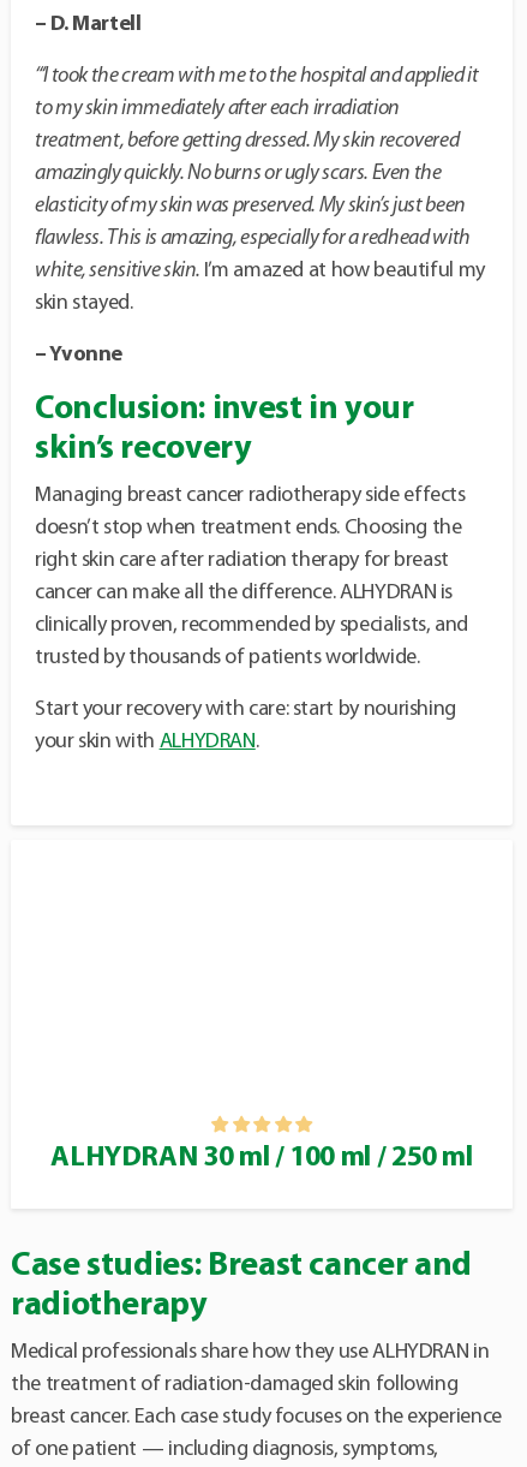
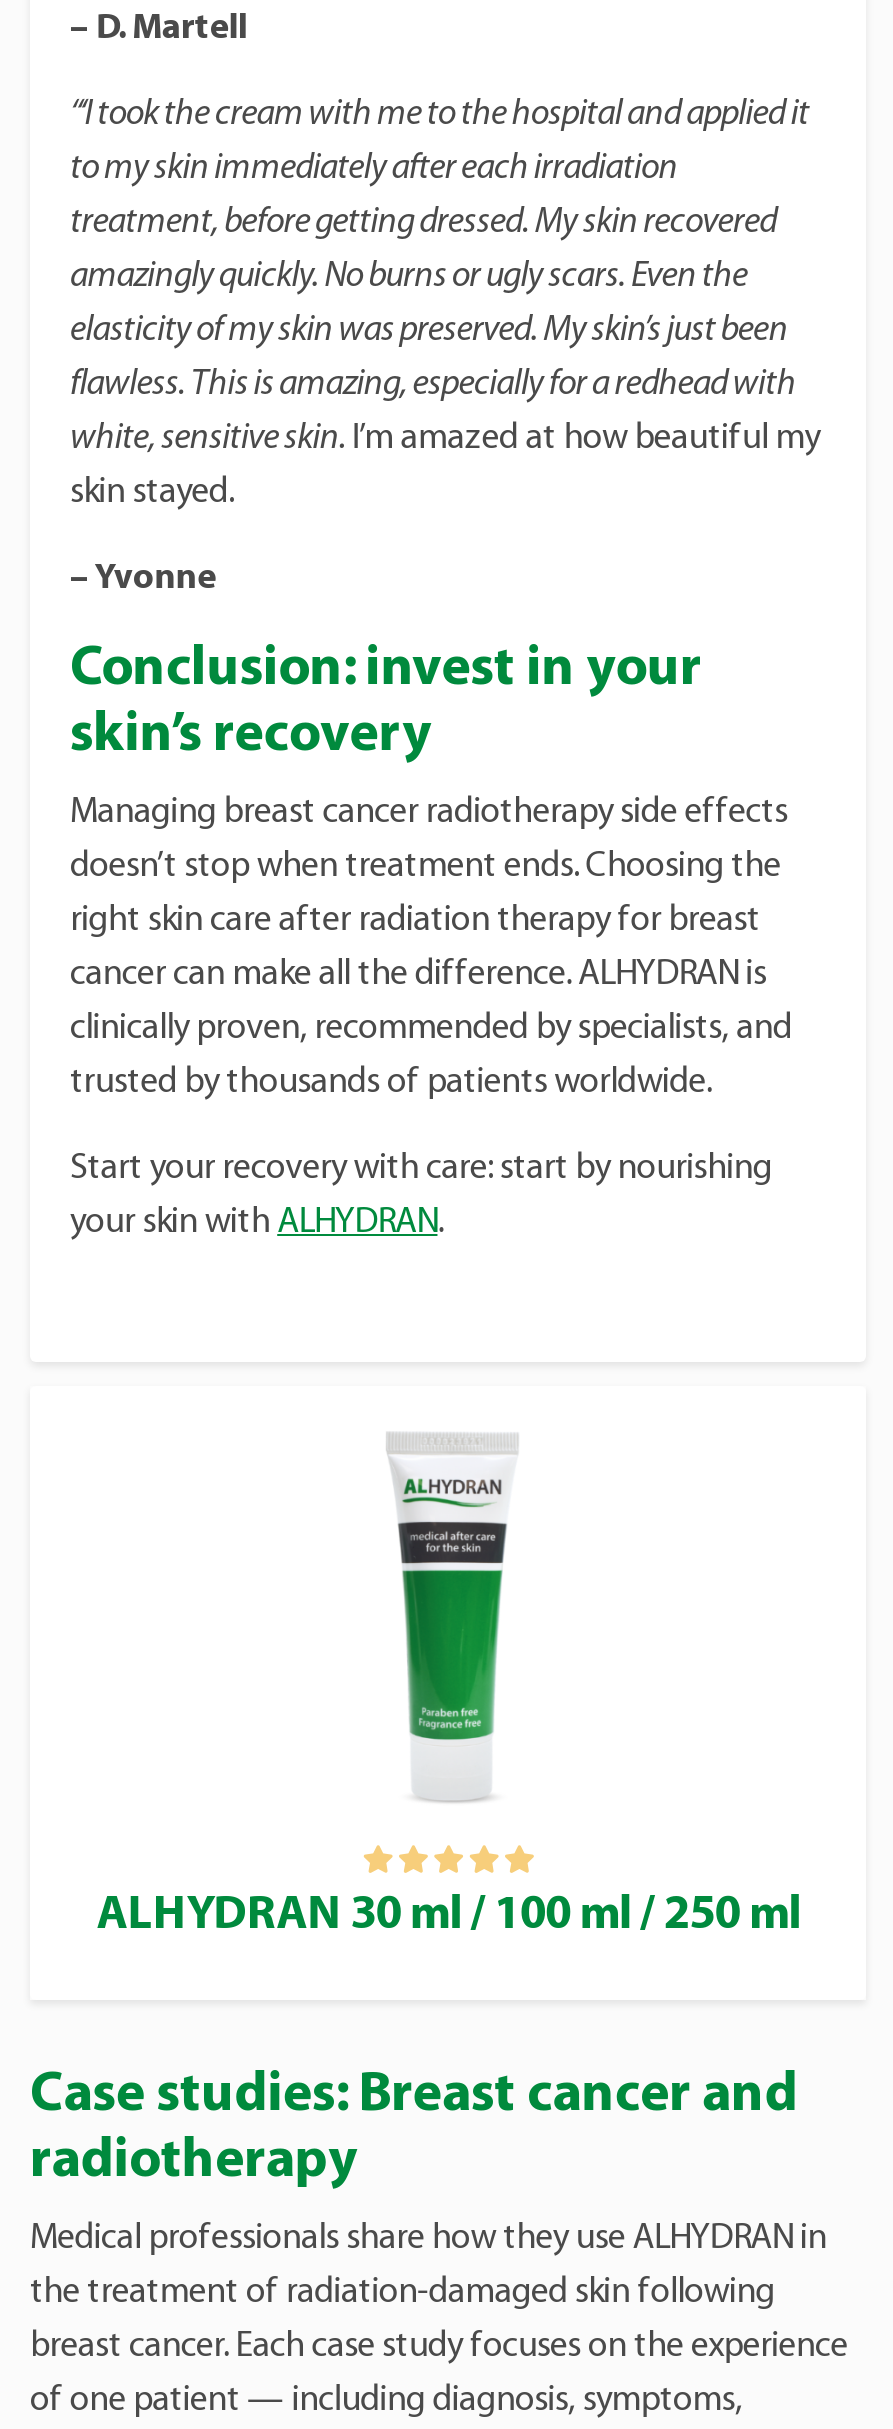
+ [image]
